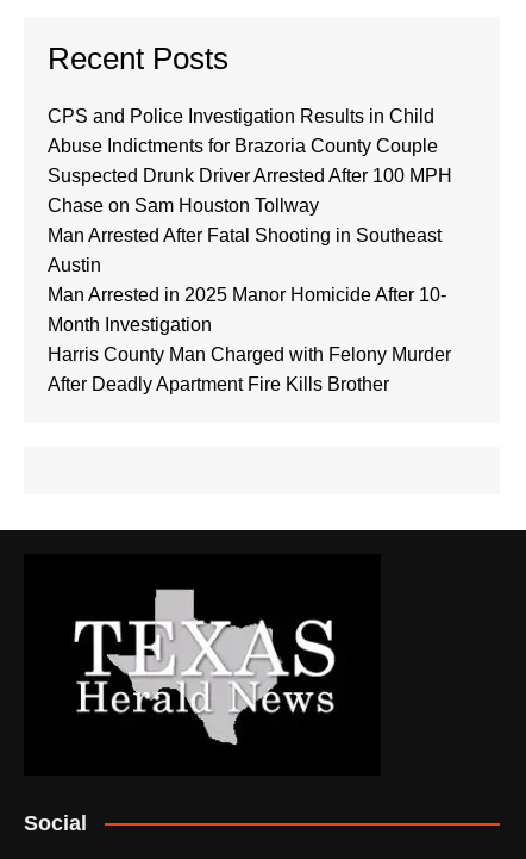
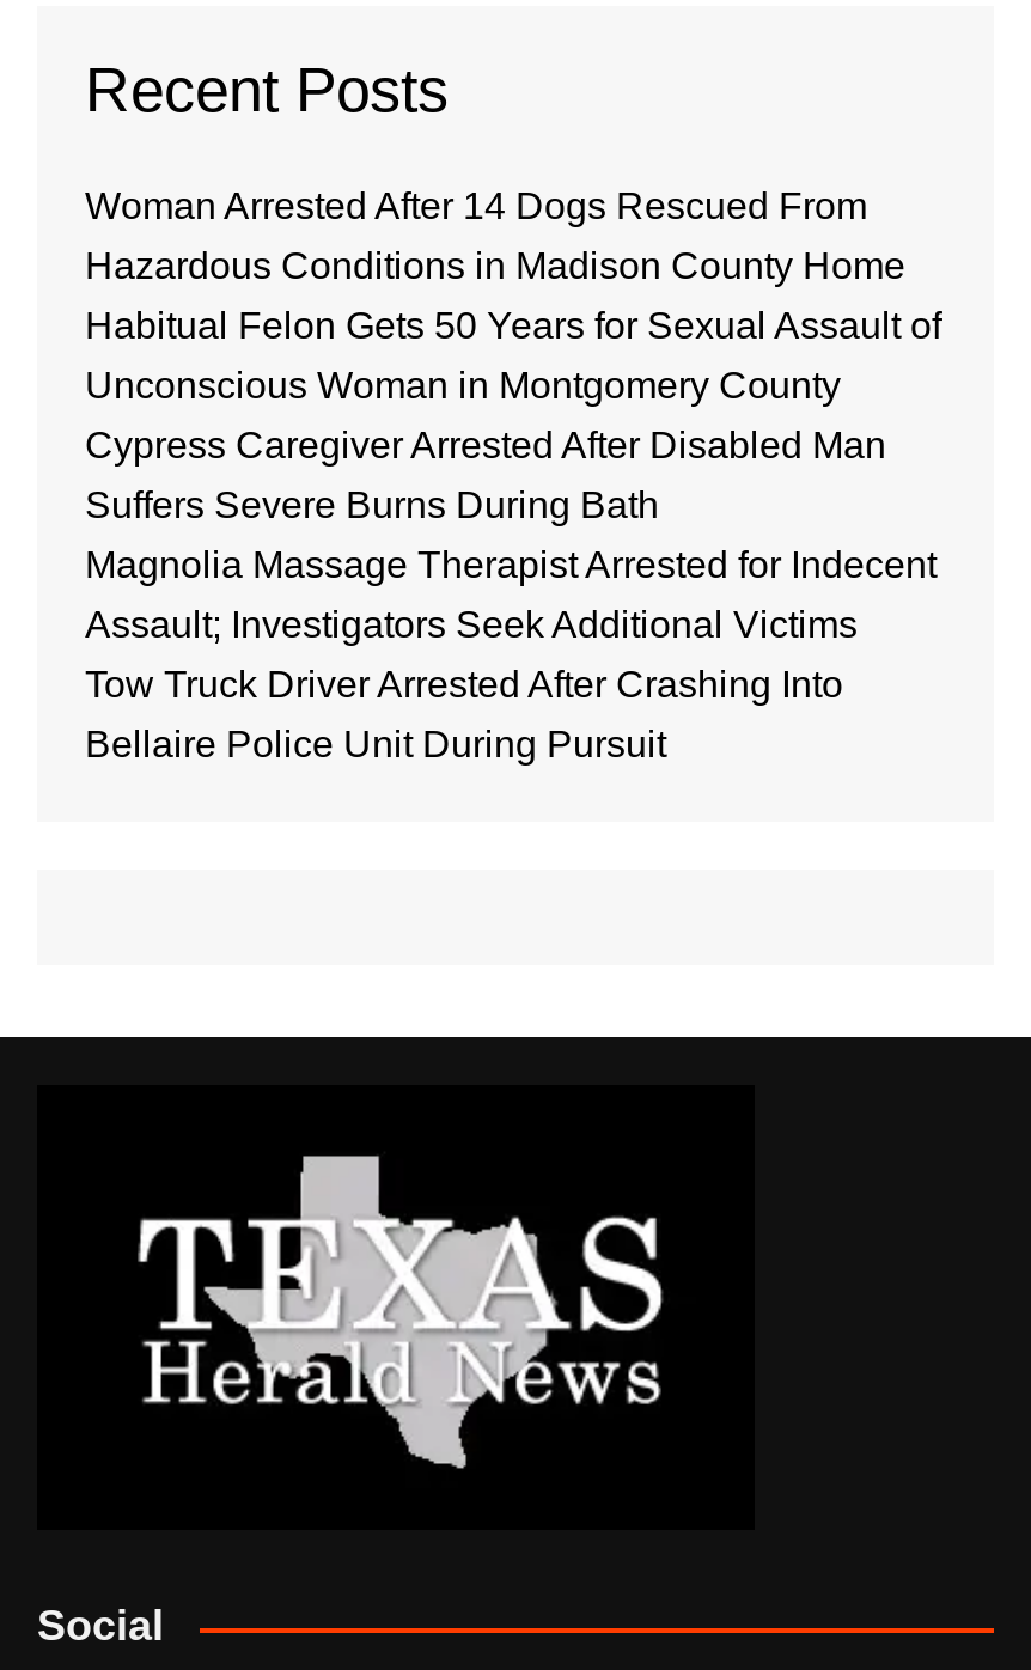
- CPS and Police Investigation Results in Child
+ Woman Arrested After 14 Dogs Rescued From

- Abuse Indictments for Brazoria County Couple
+ Hazardous Conditions in Madison County Home

- Suspected Drunk Driver Arrested After 100 MPH
+ Habitual Felon Gets 50 Years for Sexual Assault of

- Chase on Sam Houston Tollway
+ Unconscious Woman in Montgomery County

- Man Arrested After Fatal Shooting in Southeast
+ Cypress Caregiver Arrested After Disabled Man

- Austin
+ Suffers Severe Burns During Bath

- Man Arrested in 2025 Manor Homicide After 10-
+ Magnolia Massage Therapist Arrested for Indecent

- Month Investigation
+ Assault; Investigators Seek Additional Victims

- Harris County Man Charged with Felony Murder
+ Tow Truck Driver Arrested After Crashing Into

- After Deadly Apartment Fire Kills Brother
+ Bellaire Police Unit During Pursuit
